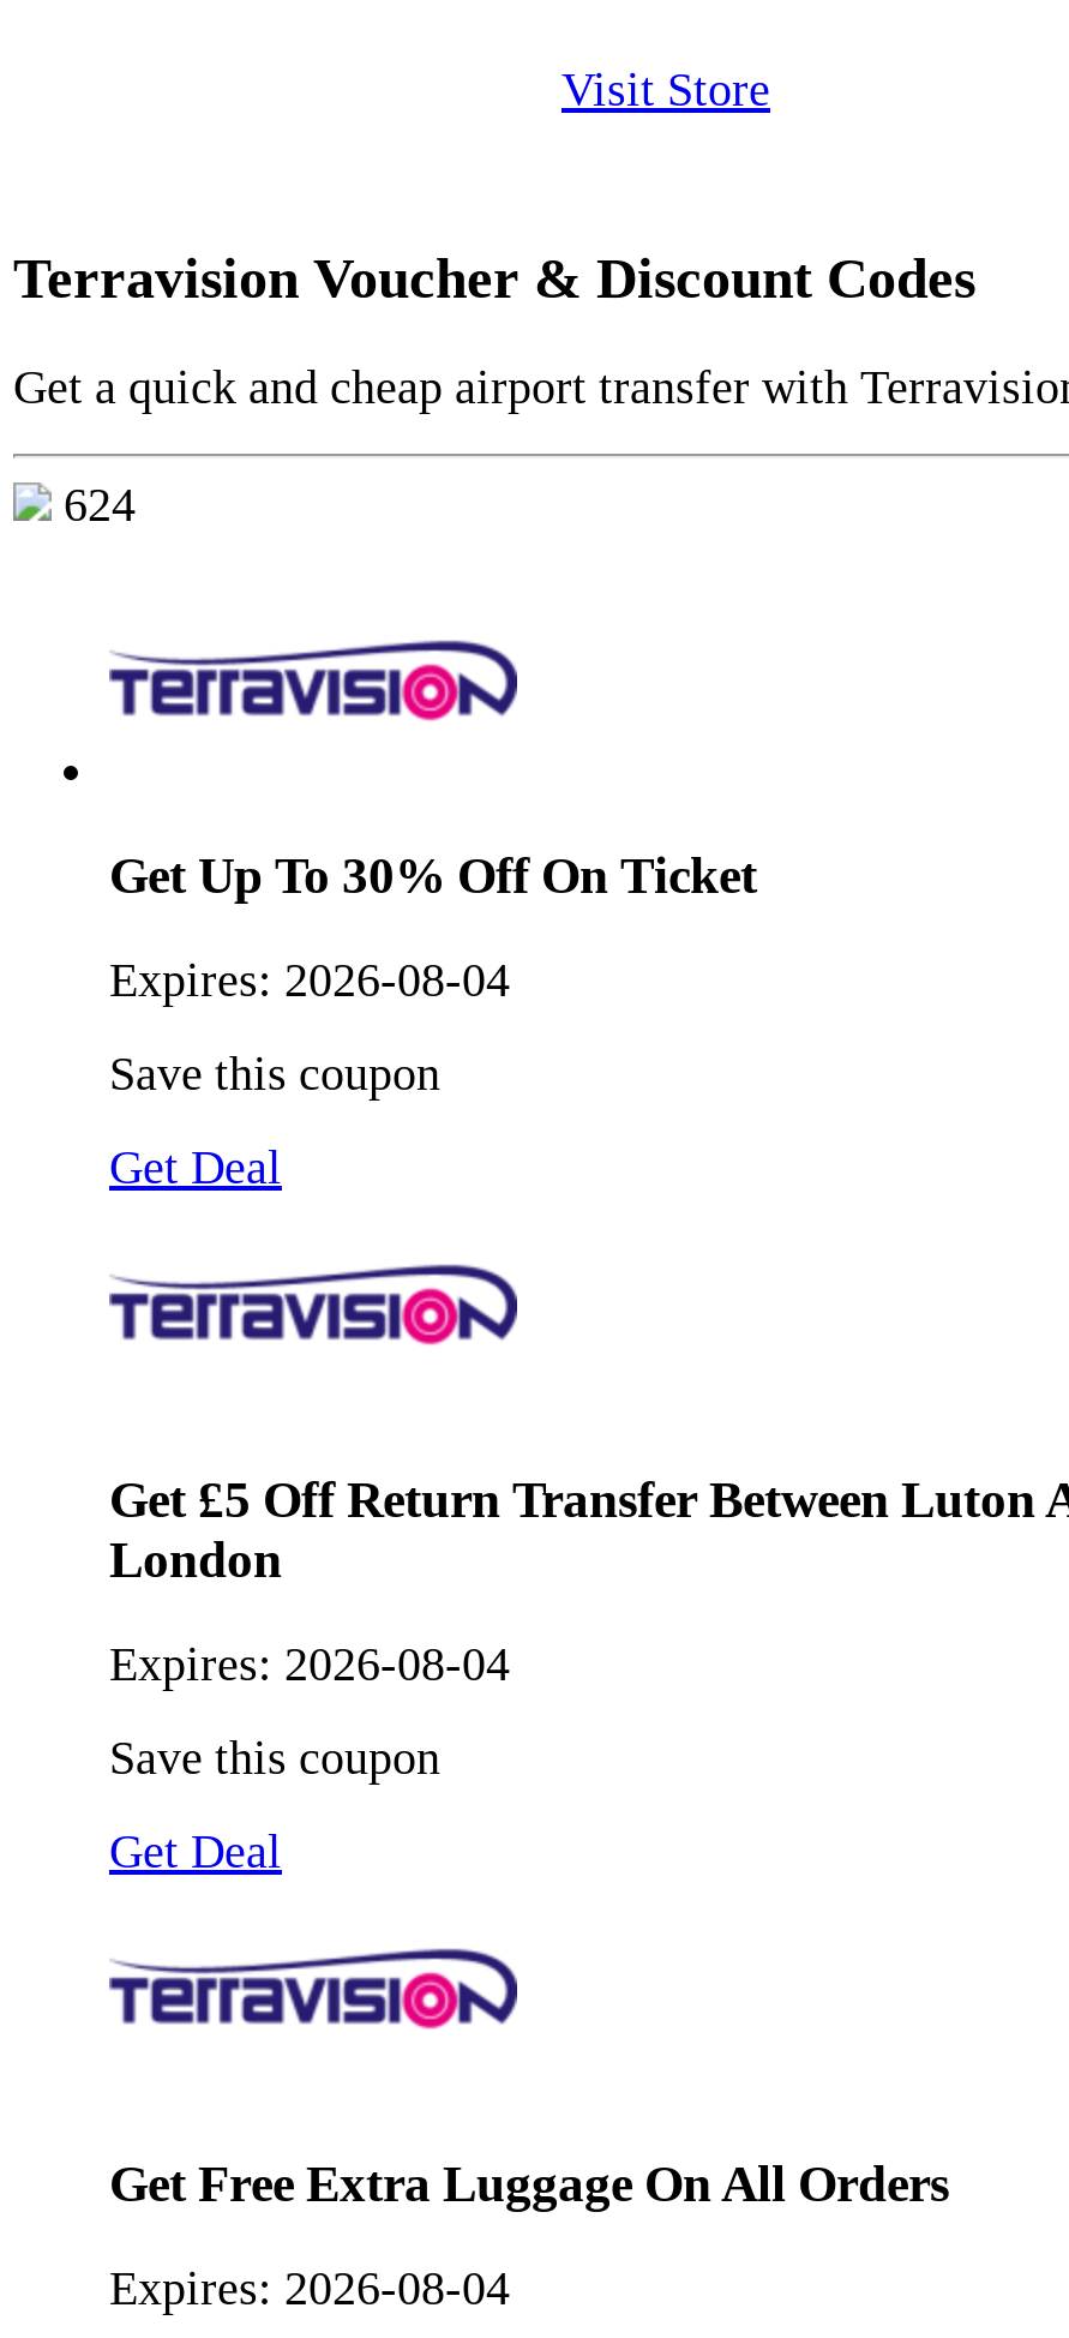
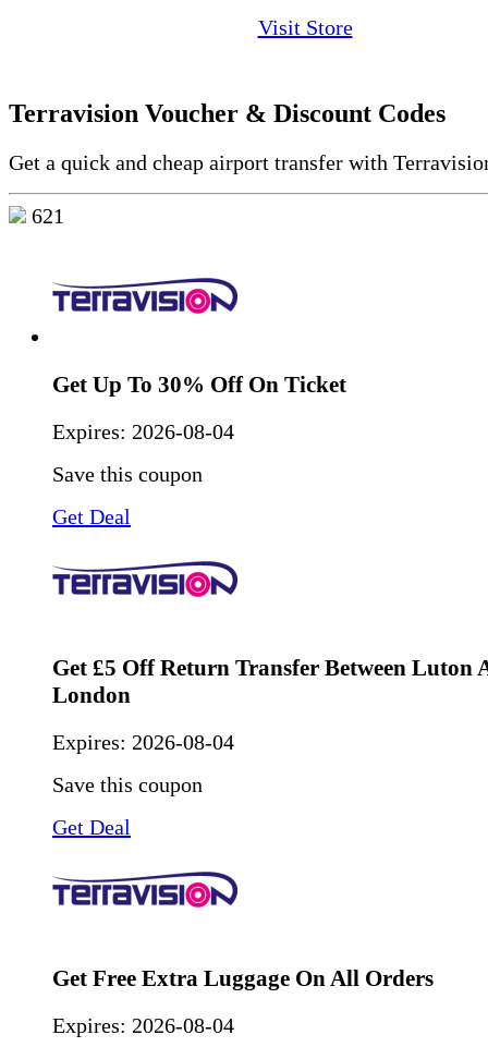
- 624
+ 621
